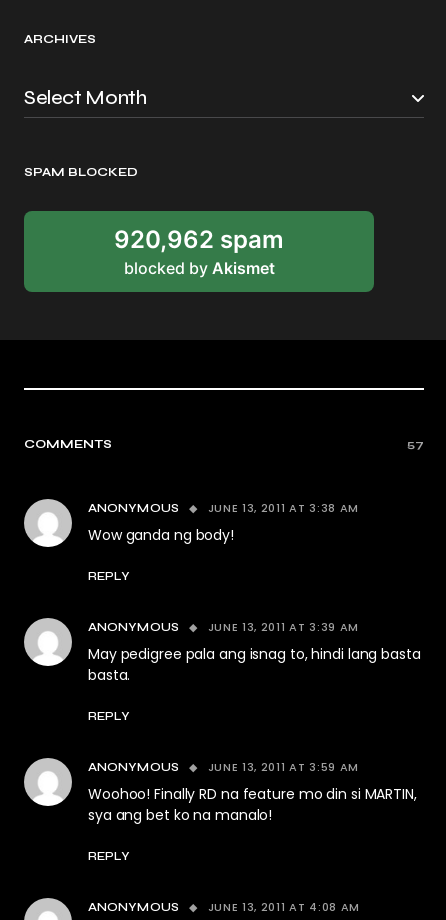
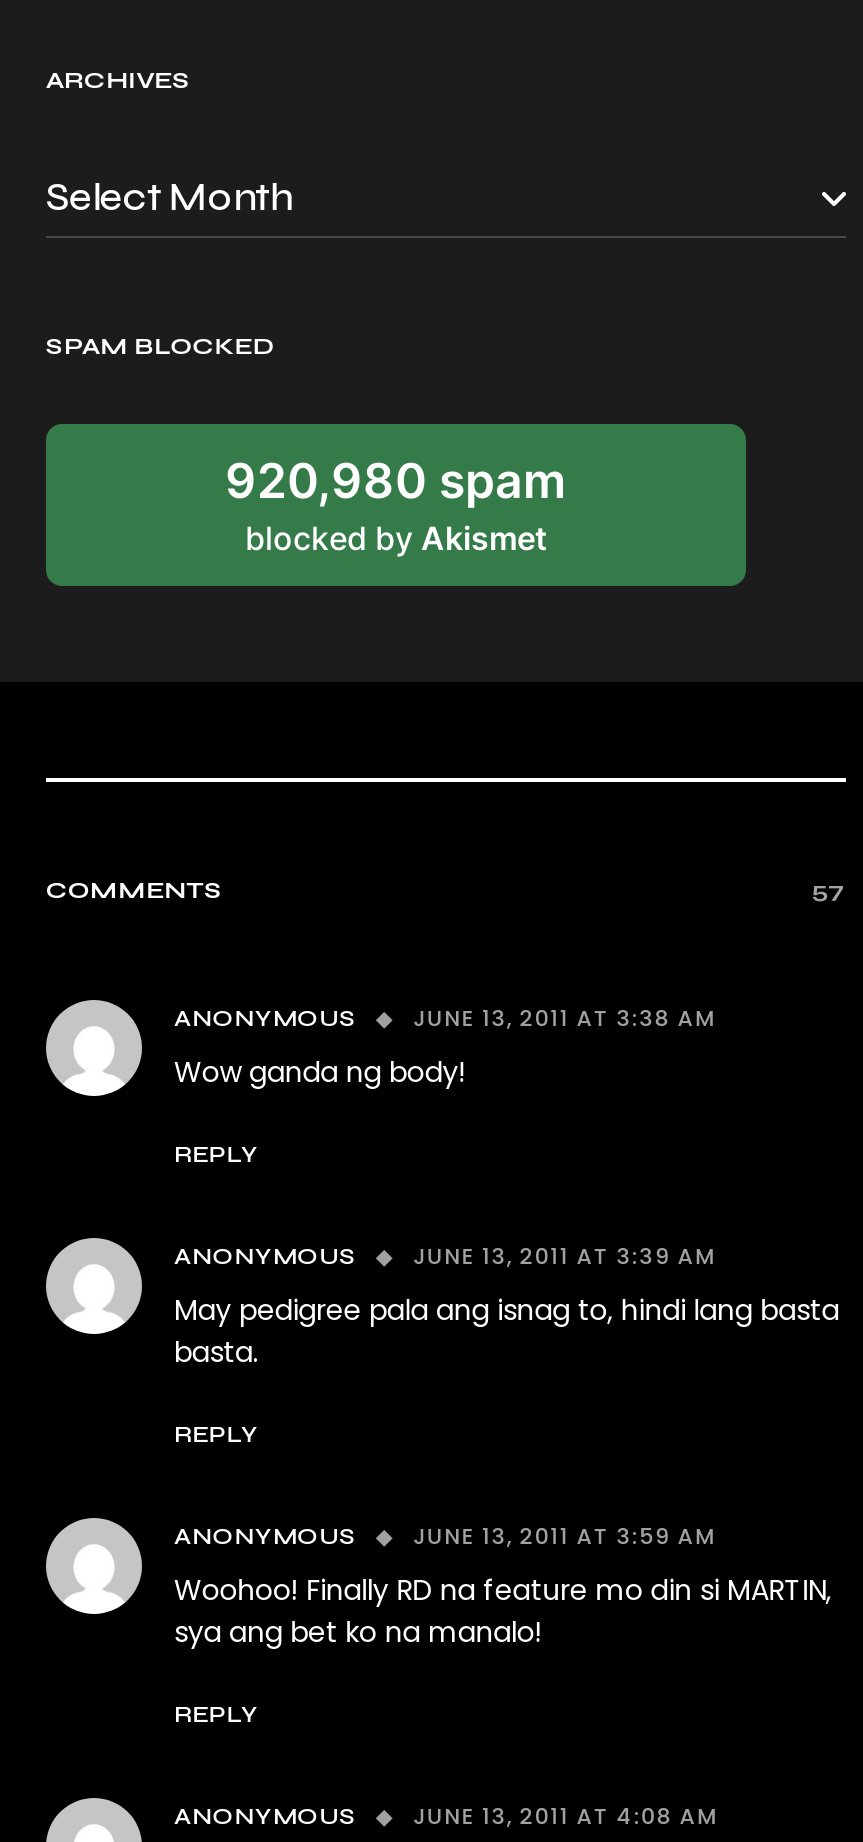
- 920,962 spam
+ 920,980 spam
